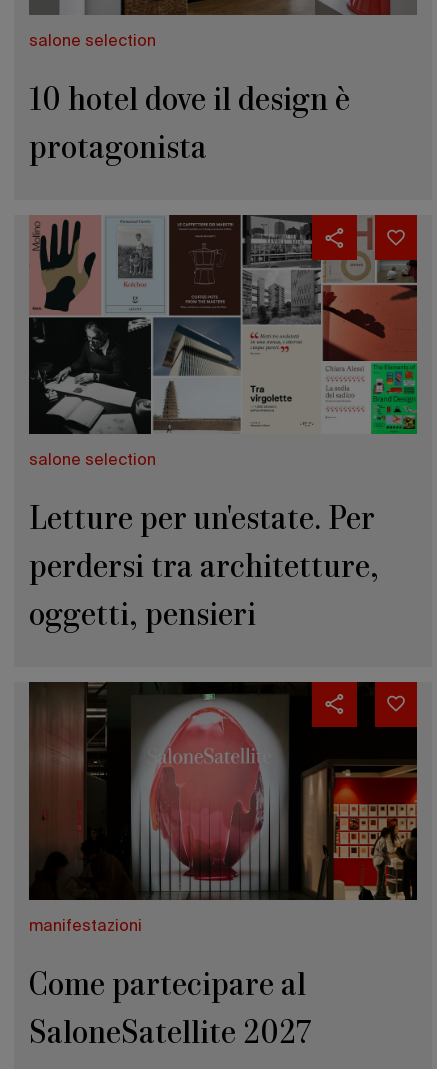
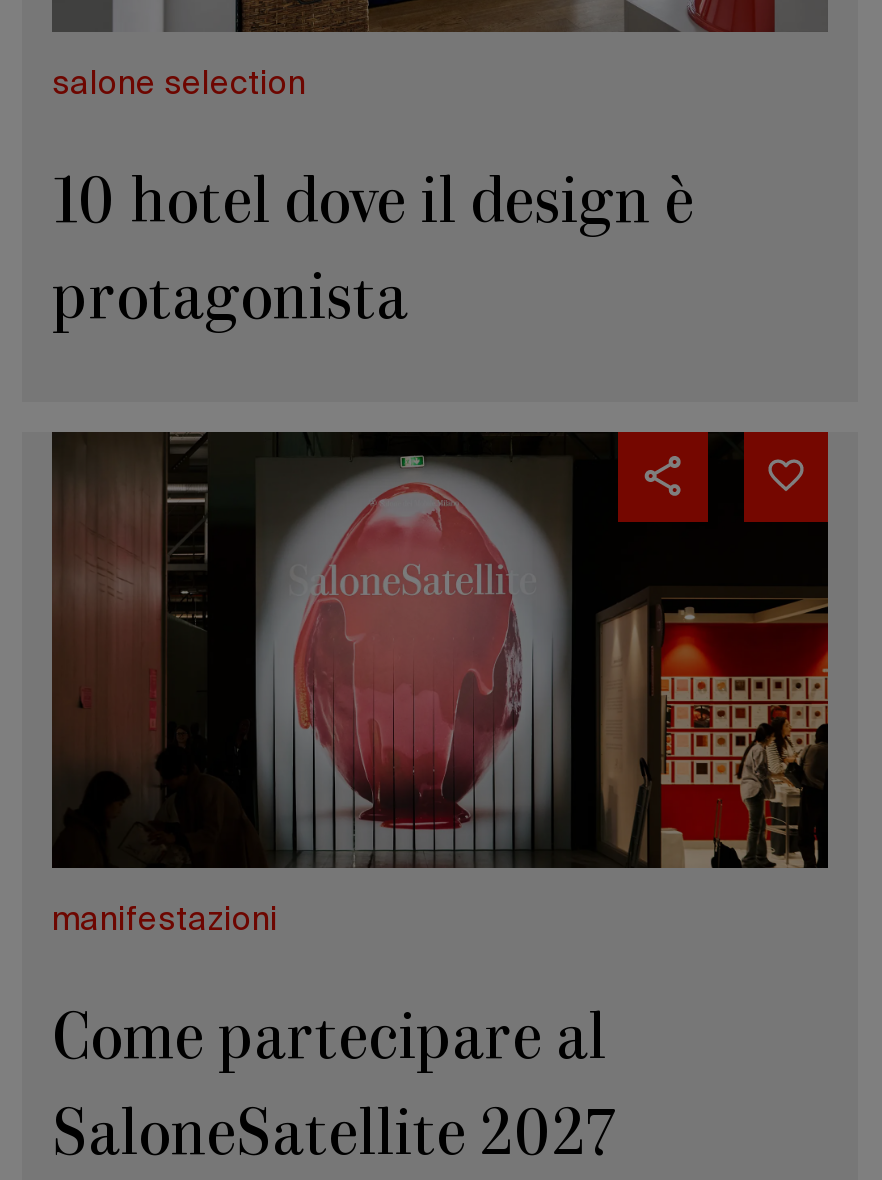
- [image]
- salone selection
- Letture per un'estate. Per
- perdersi tra architetture,
- oggetti, pensieri
